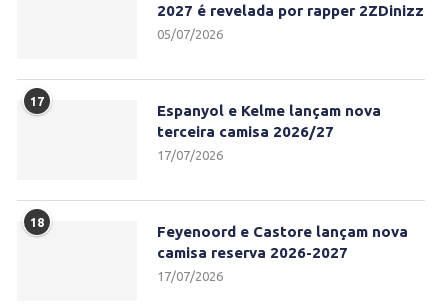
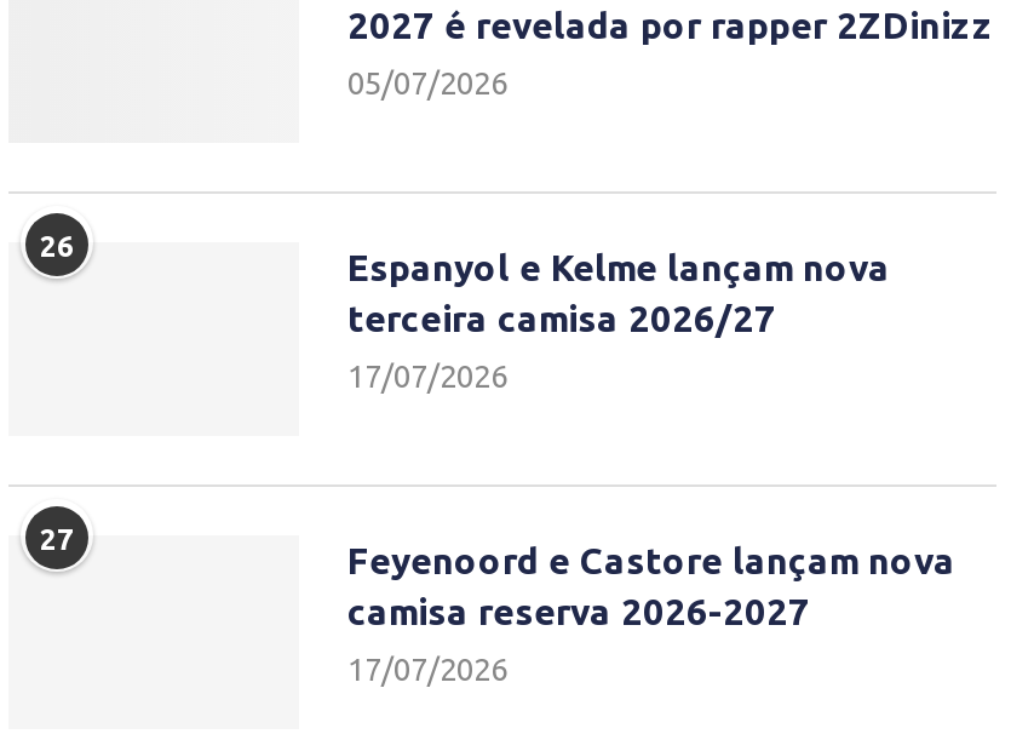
- 17
+ 26

- 18
+ 27
